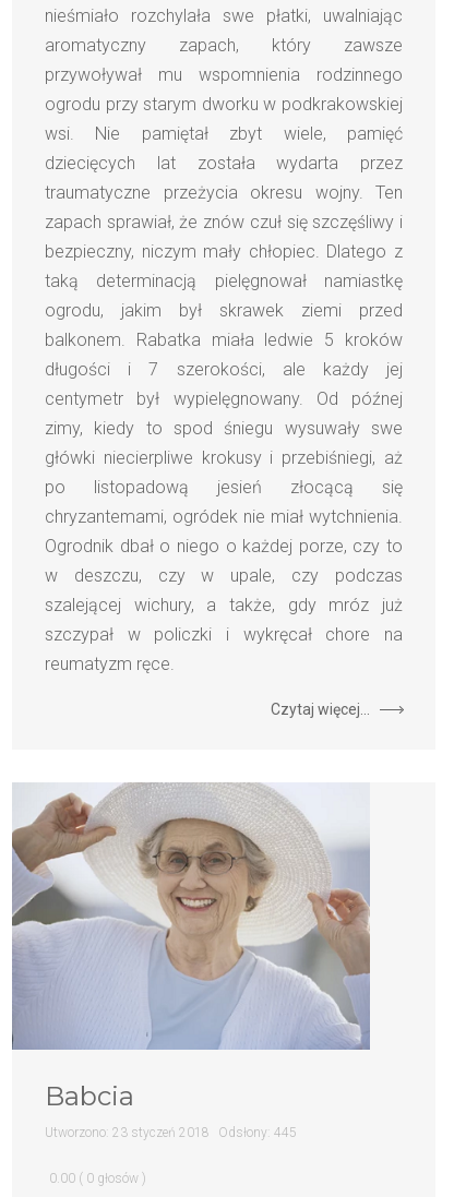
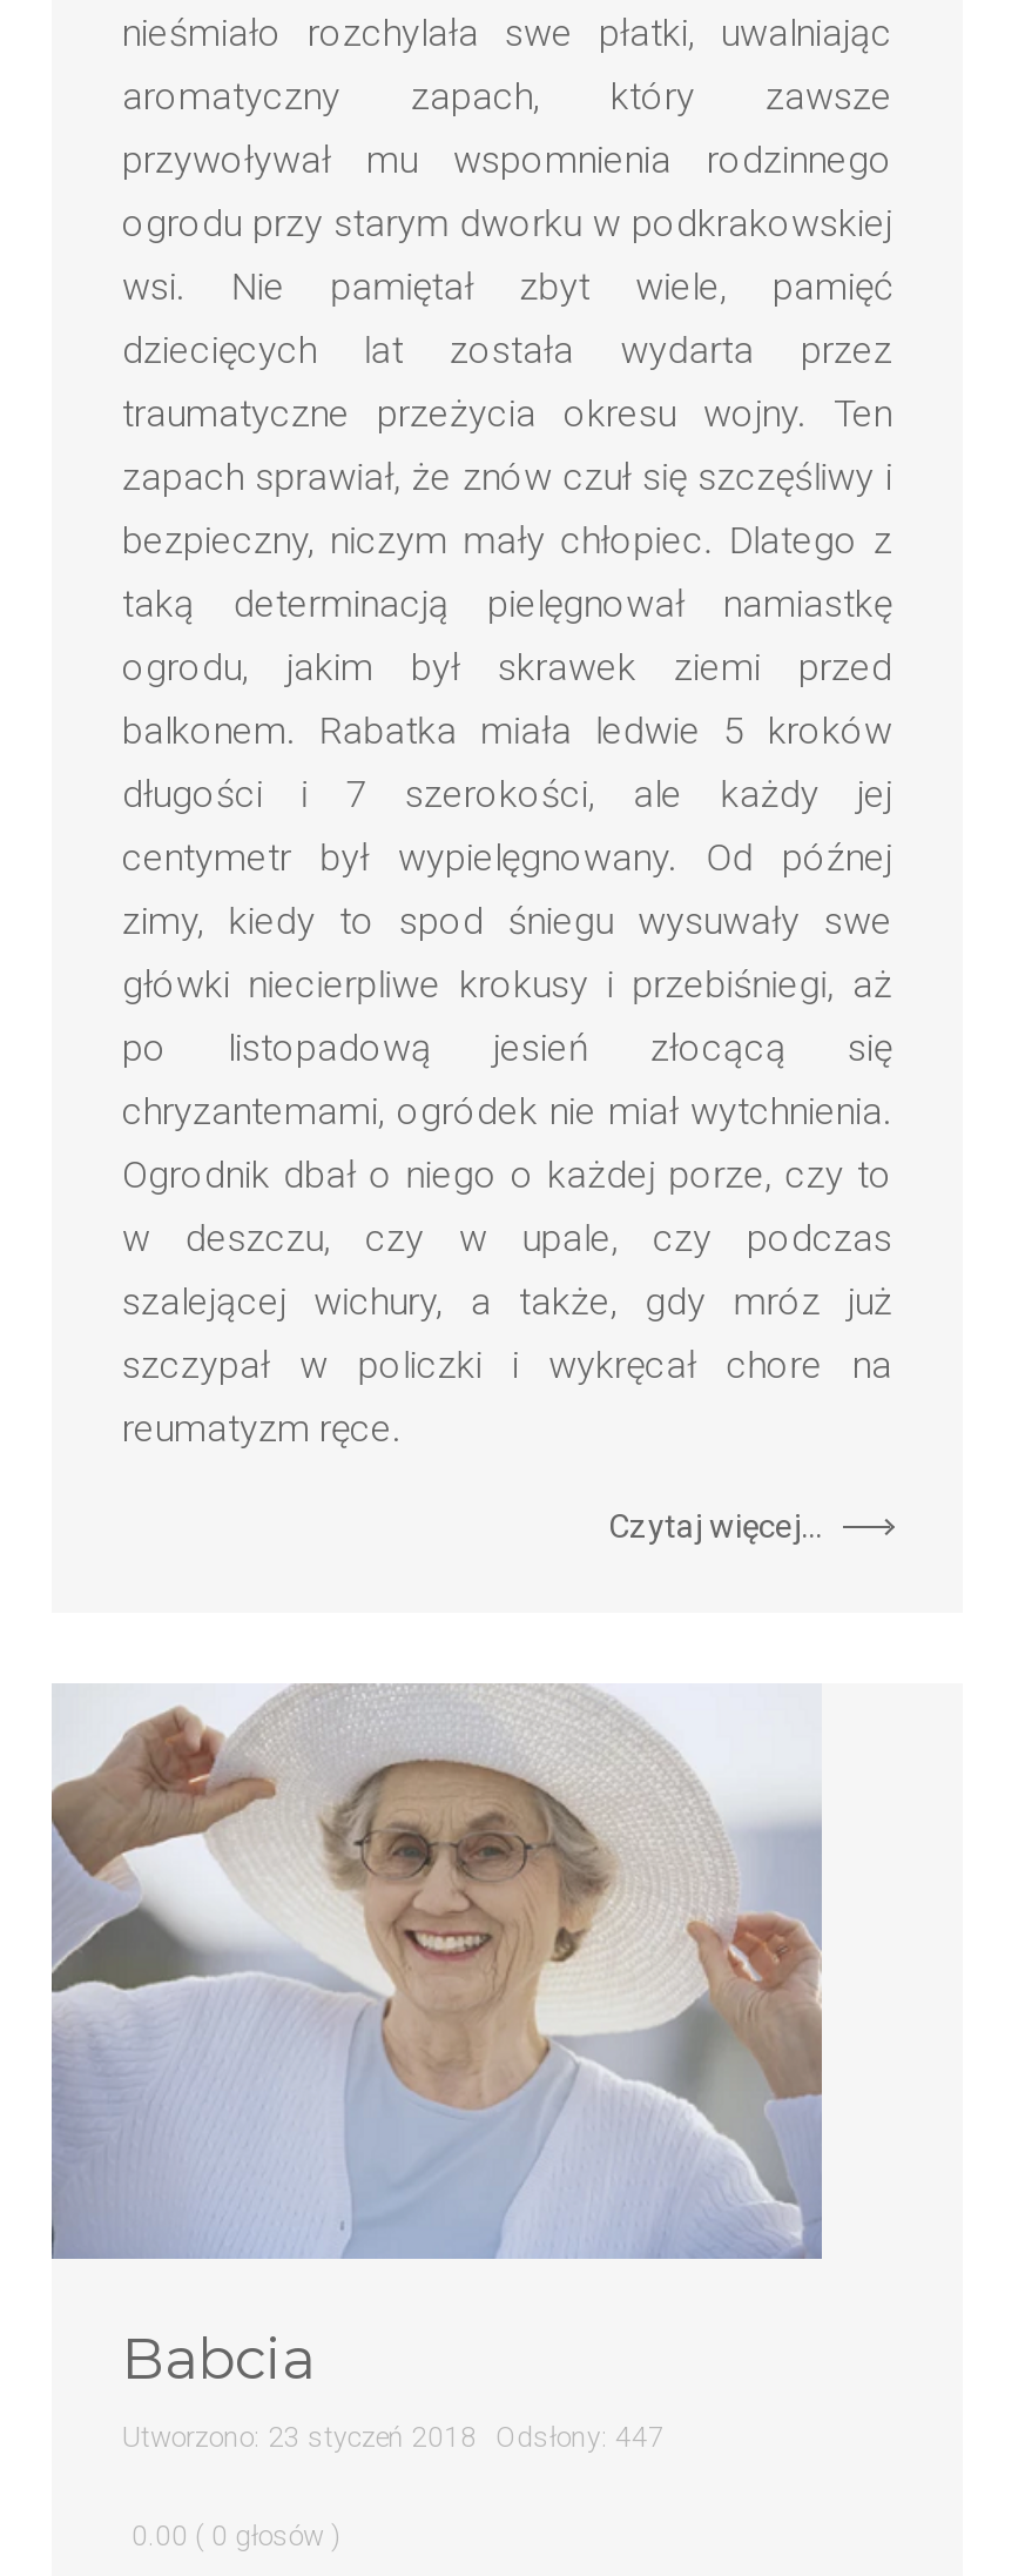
- Utworzono: 23 styczeń 2018 Odsłony: 445
+ Utworzono: 23 styczeń 2018 Odsłony: 447
